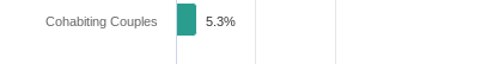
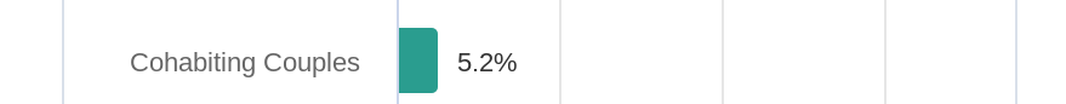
- 5.3%
+ 5.2%
